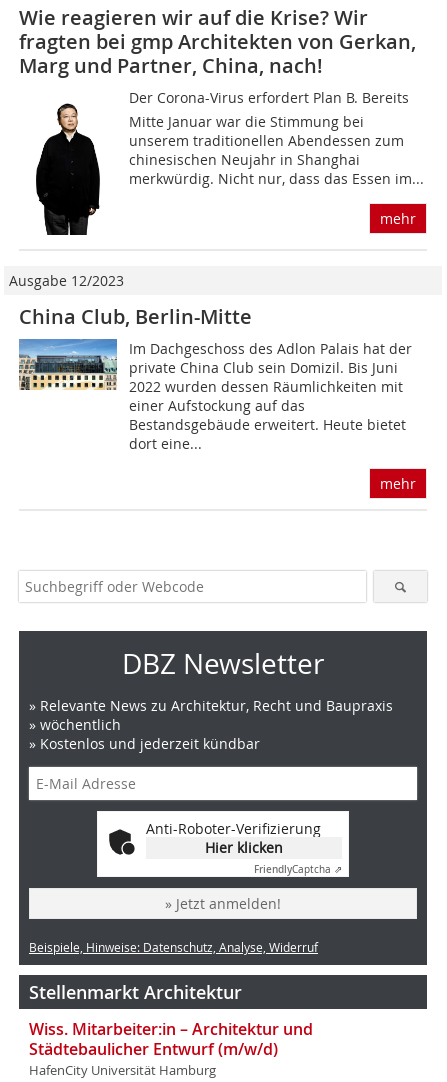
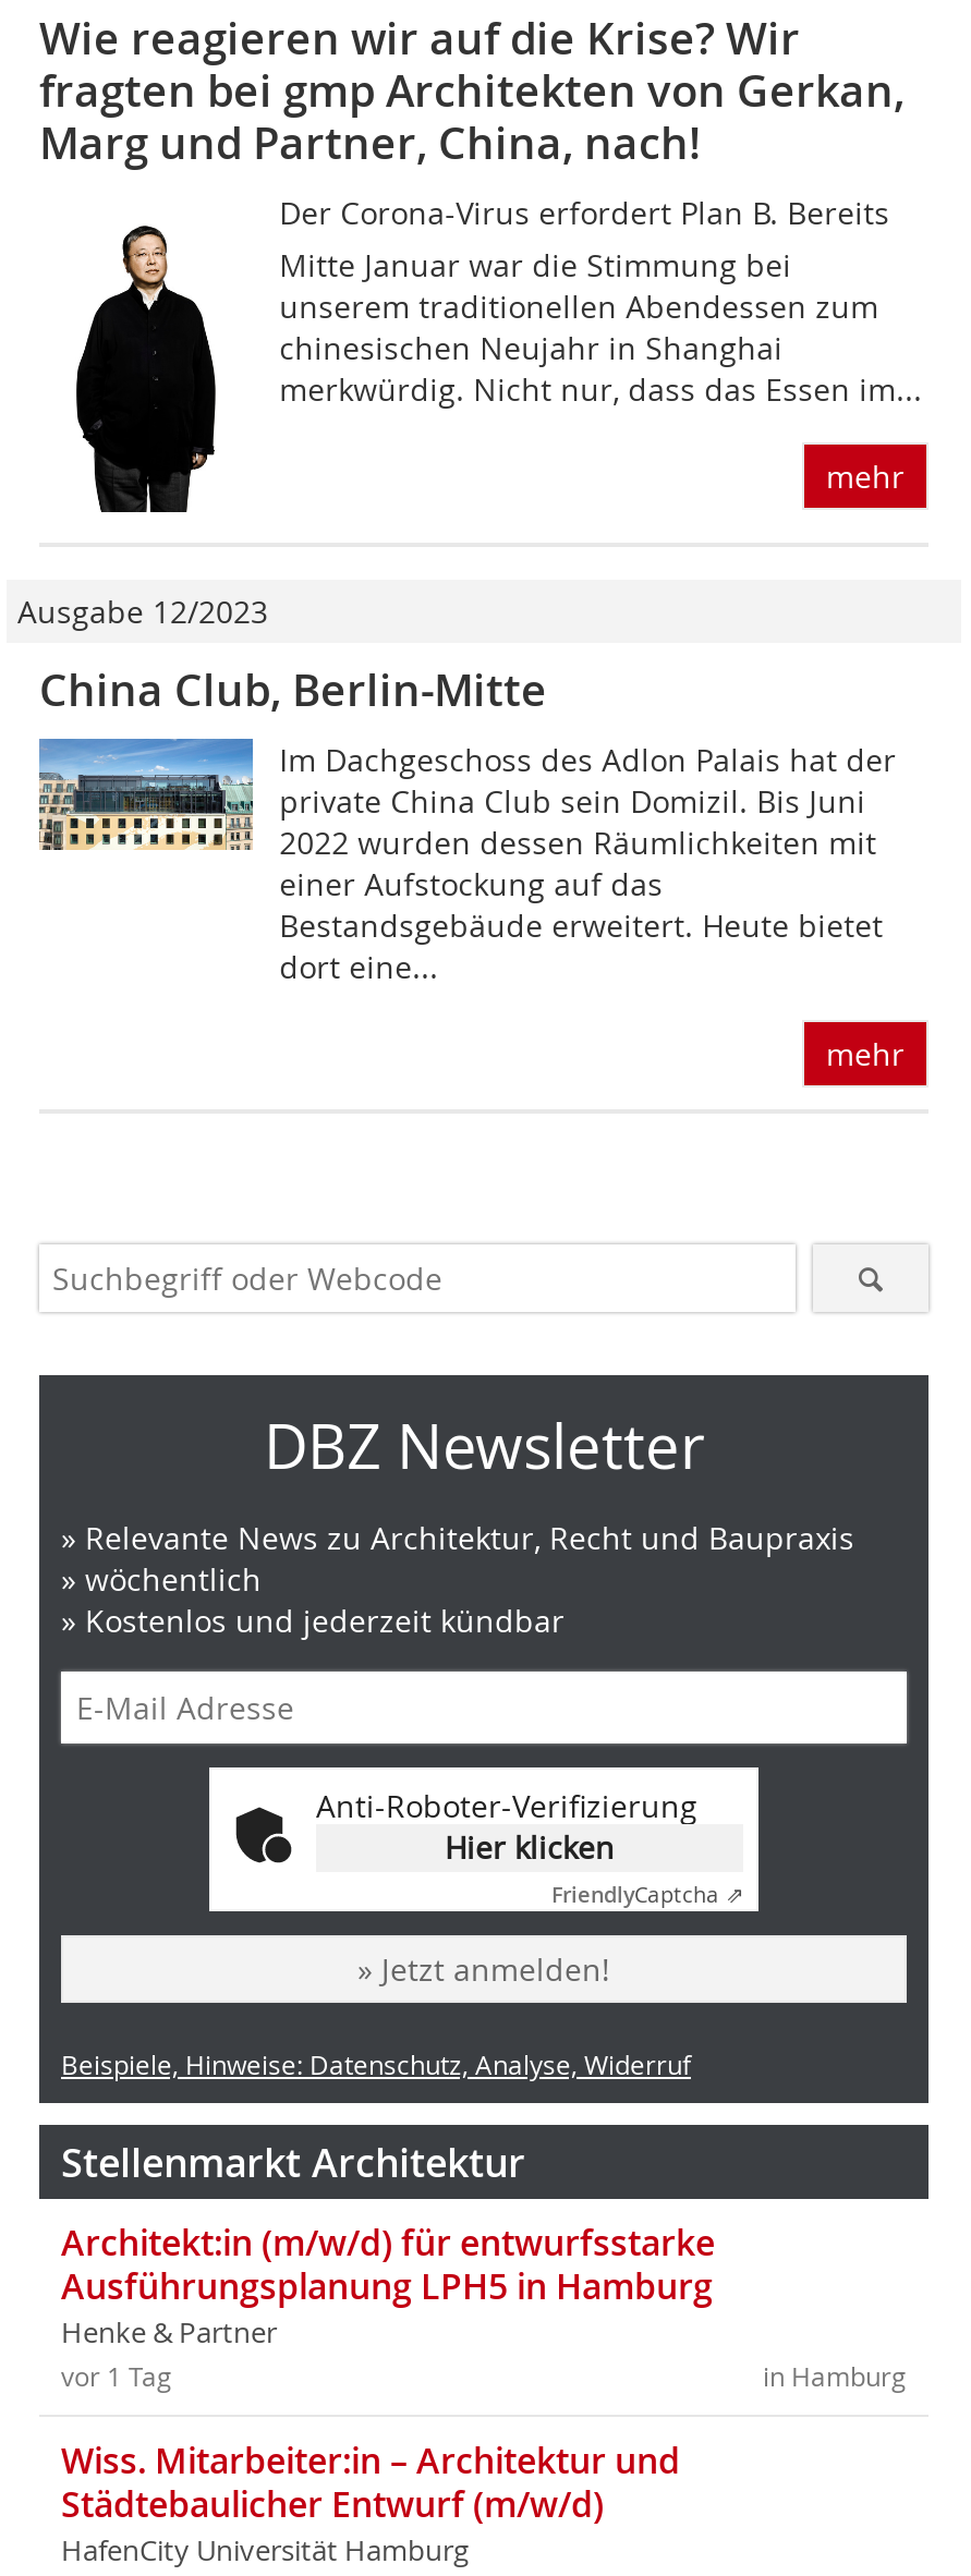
+ Architekt:in (m/w/d) für entwurfsstarke
+ Ausführungsplanung LPH5 in Hamburg
+ Henke & Partner
+ in Hamburg
+ vor 1 Tag
